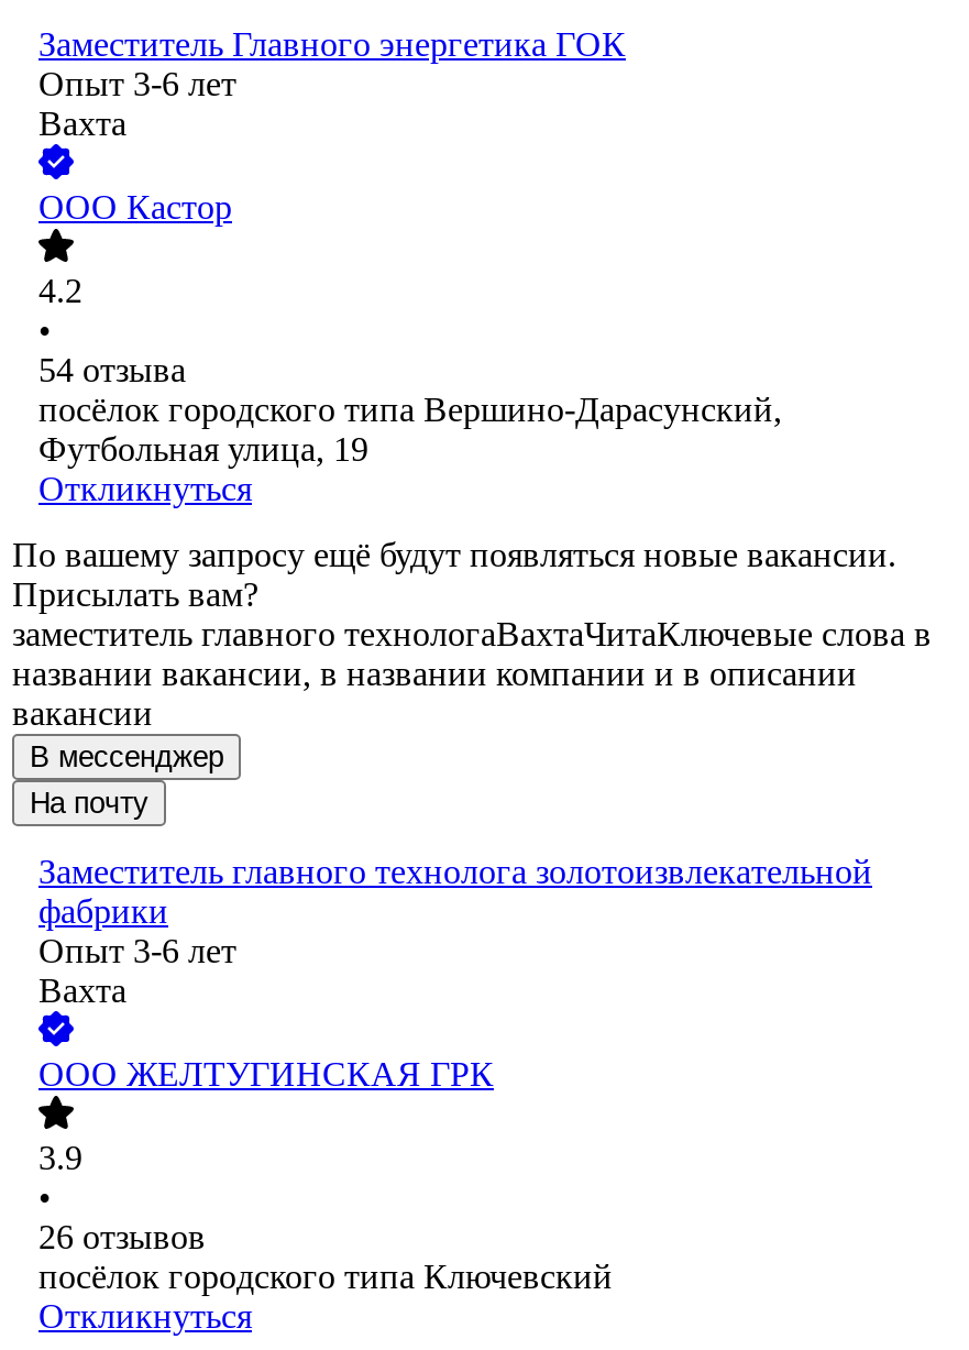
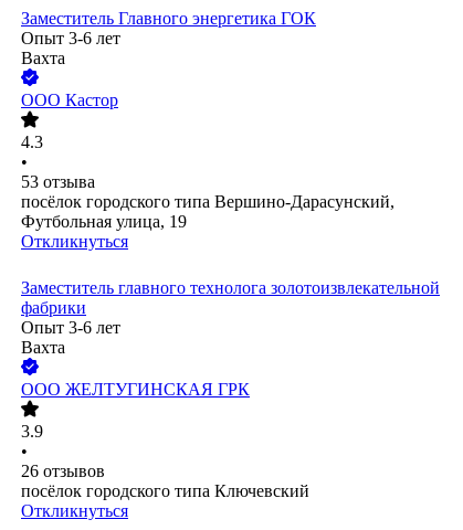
- 4.2
+ 4.3

- 54 отзыва
+ 53 отзыва

- По вашему запросу ещё будут появляться новые вакансии.
- Присылать вам?
- заместитель главного технологаВахтаЧитаКлючевые слова в
- названии вакансии, в названии компании и в описании
- вакансии
- В мессенджер
- На почту
